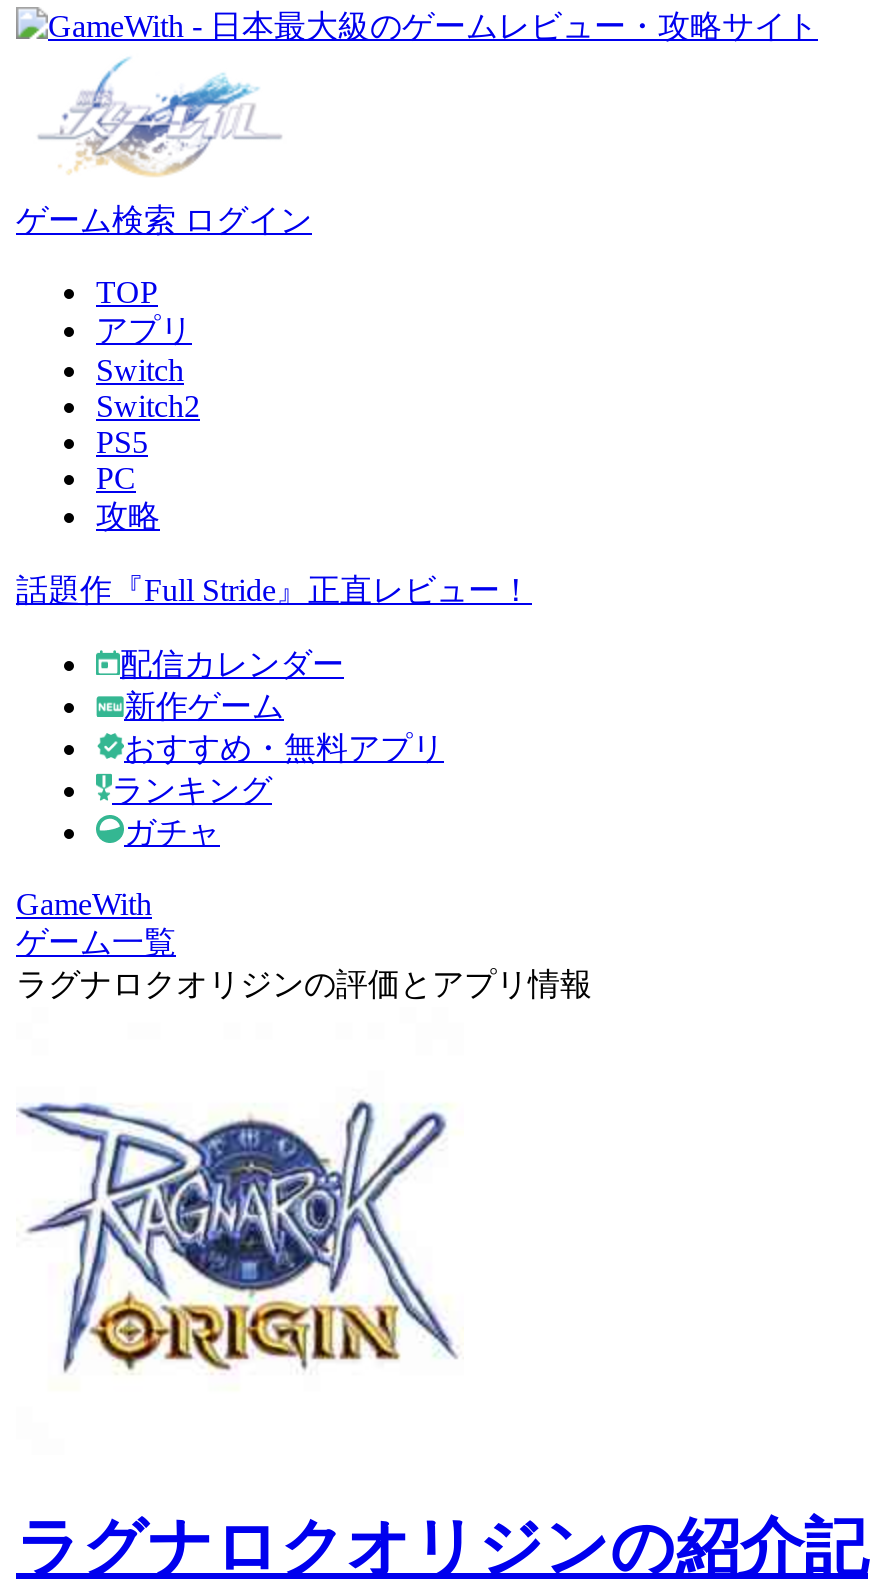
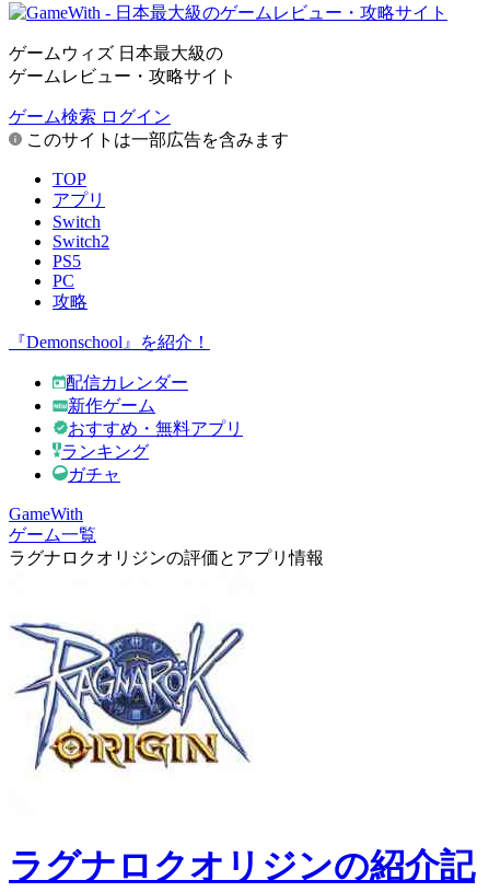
+ ゲームウィズ 日本最大級の
+ ゲームレビュー・攻略サイト

+ このサイトは一部広告を含みます

- 話題作『Full Stride』正直レビュー！
+ 『Demonschool』を紹介！
